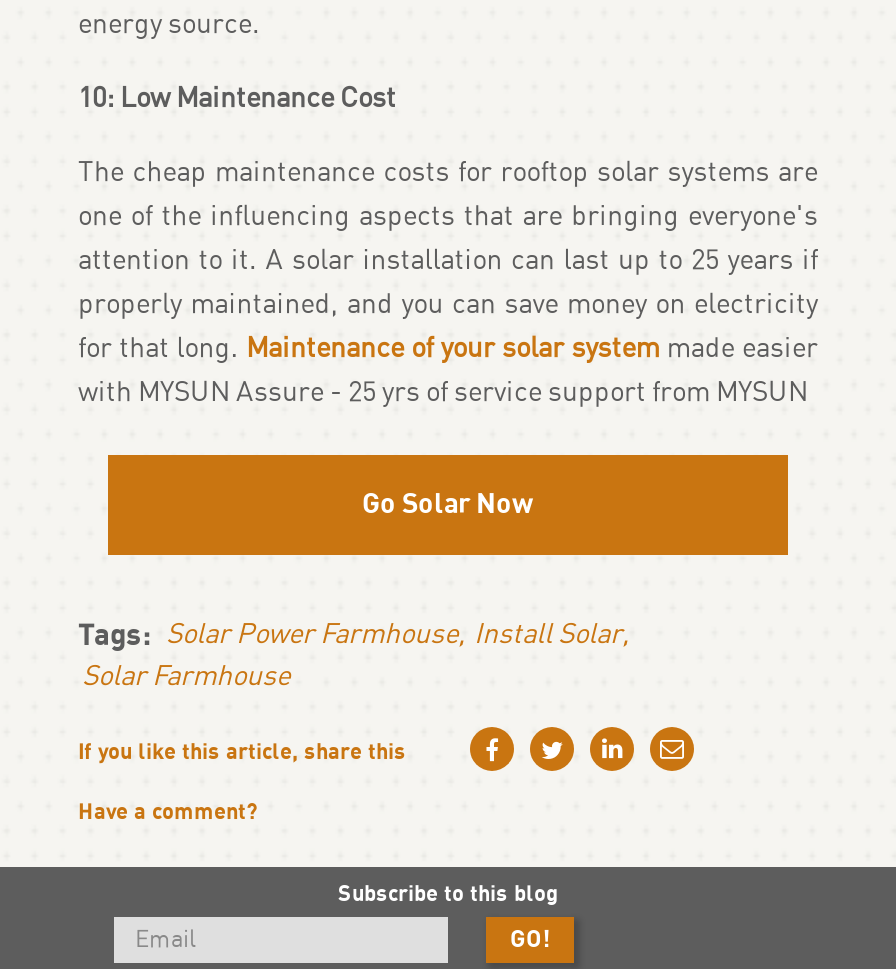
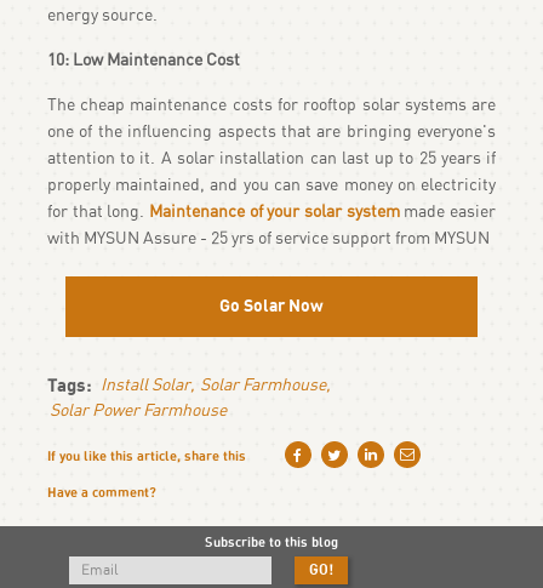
- Tags: Solar Power Farmhouse Install Solar
- Solar Farmhouse
+ Tags: Install Solar Solar Farmhouse
+ Solar Power Farmhouse
